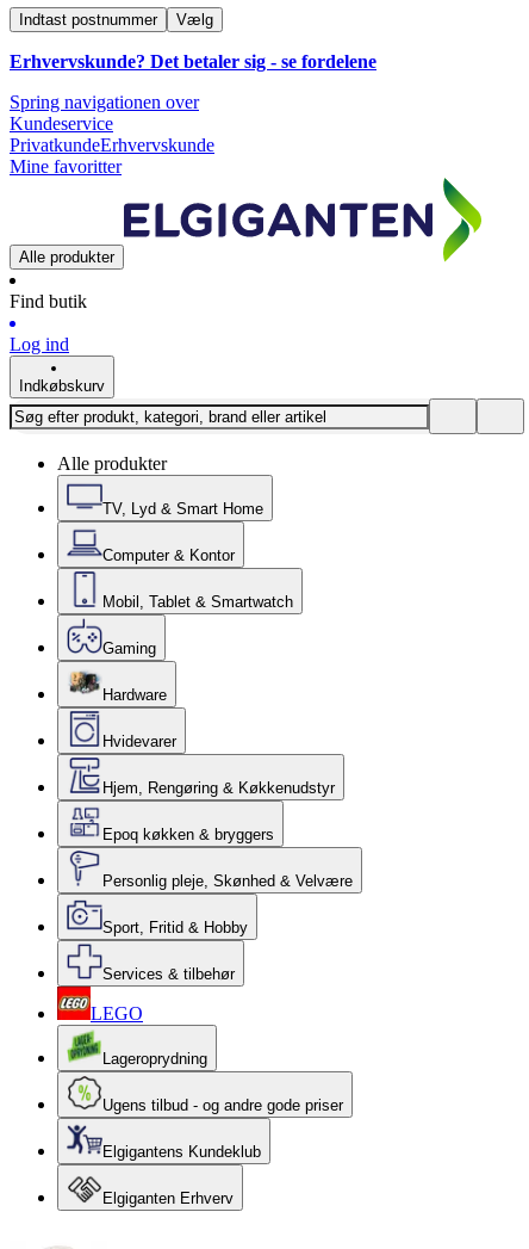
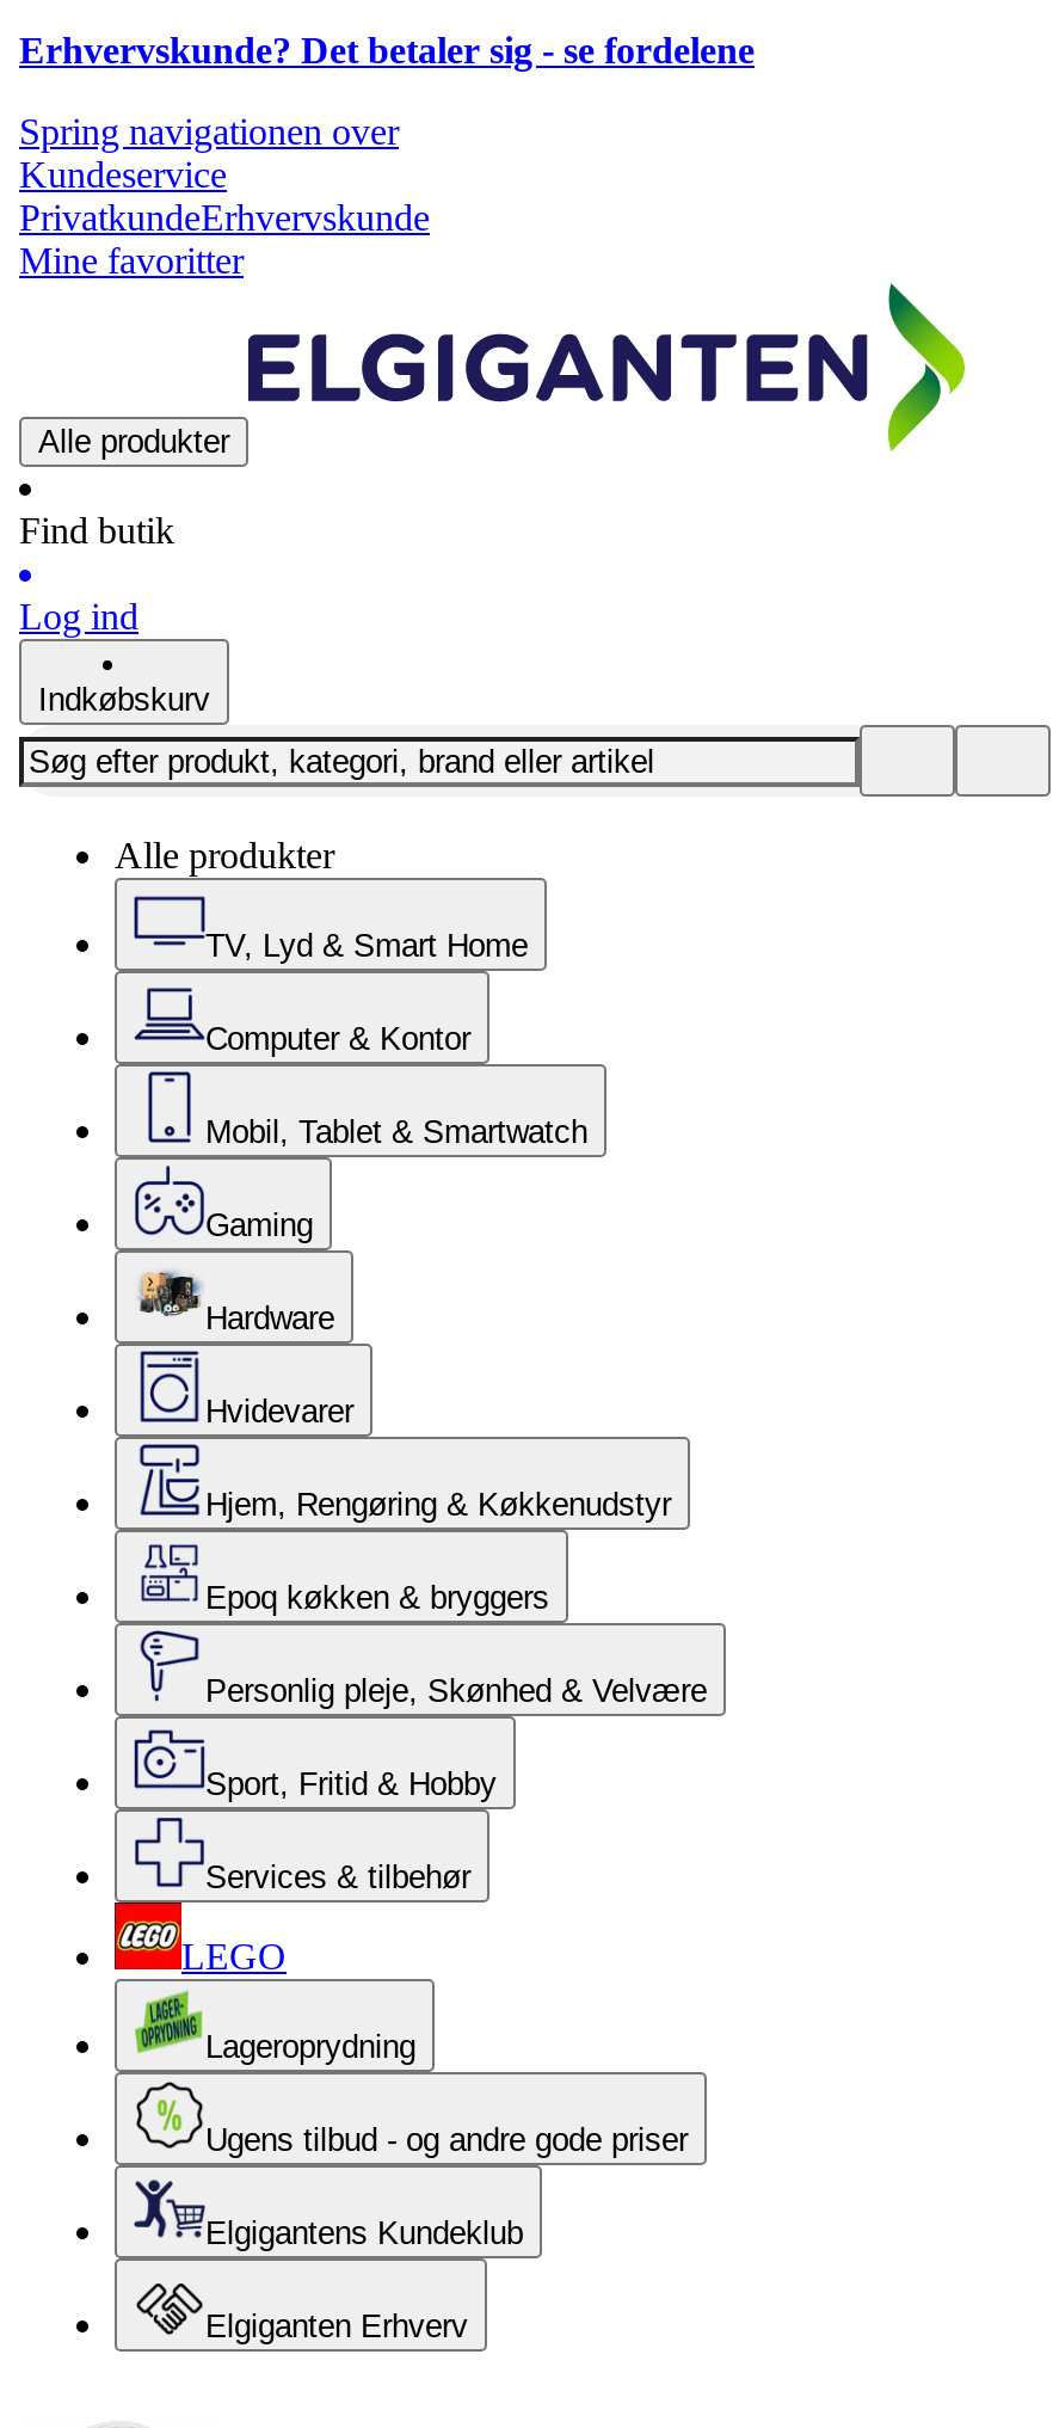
- Indtast postnummer
- Vælg
